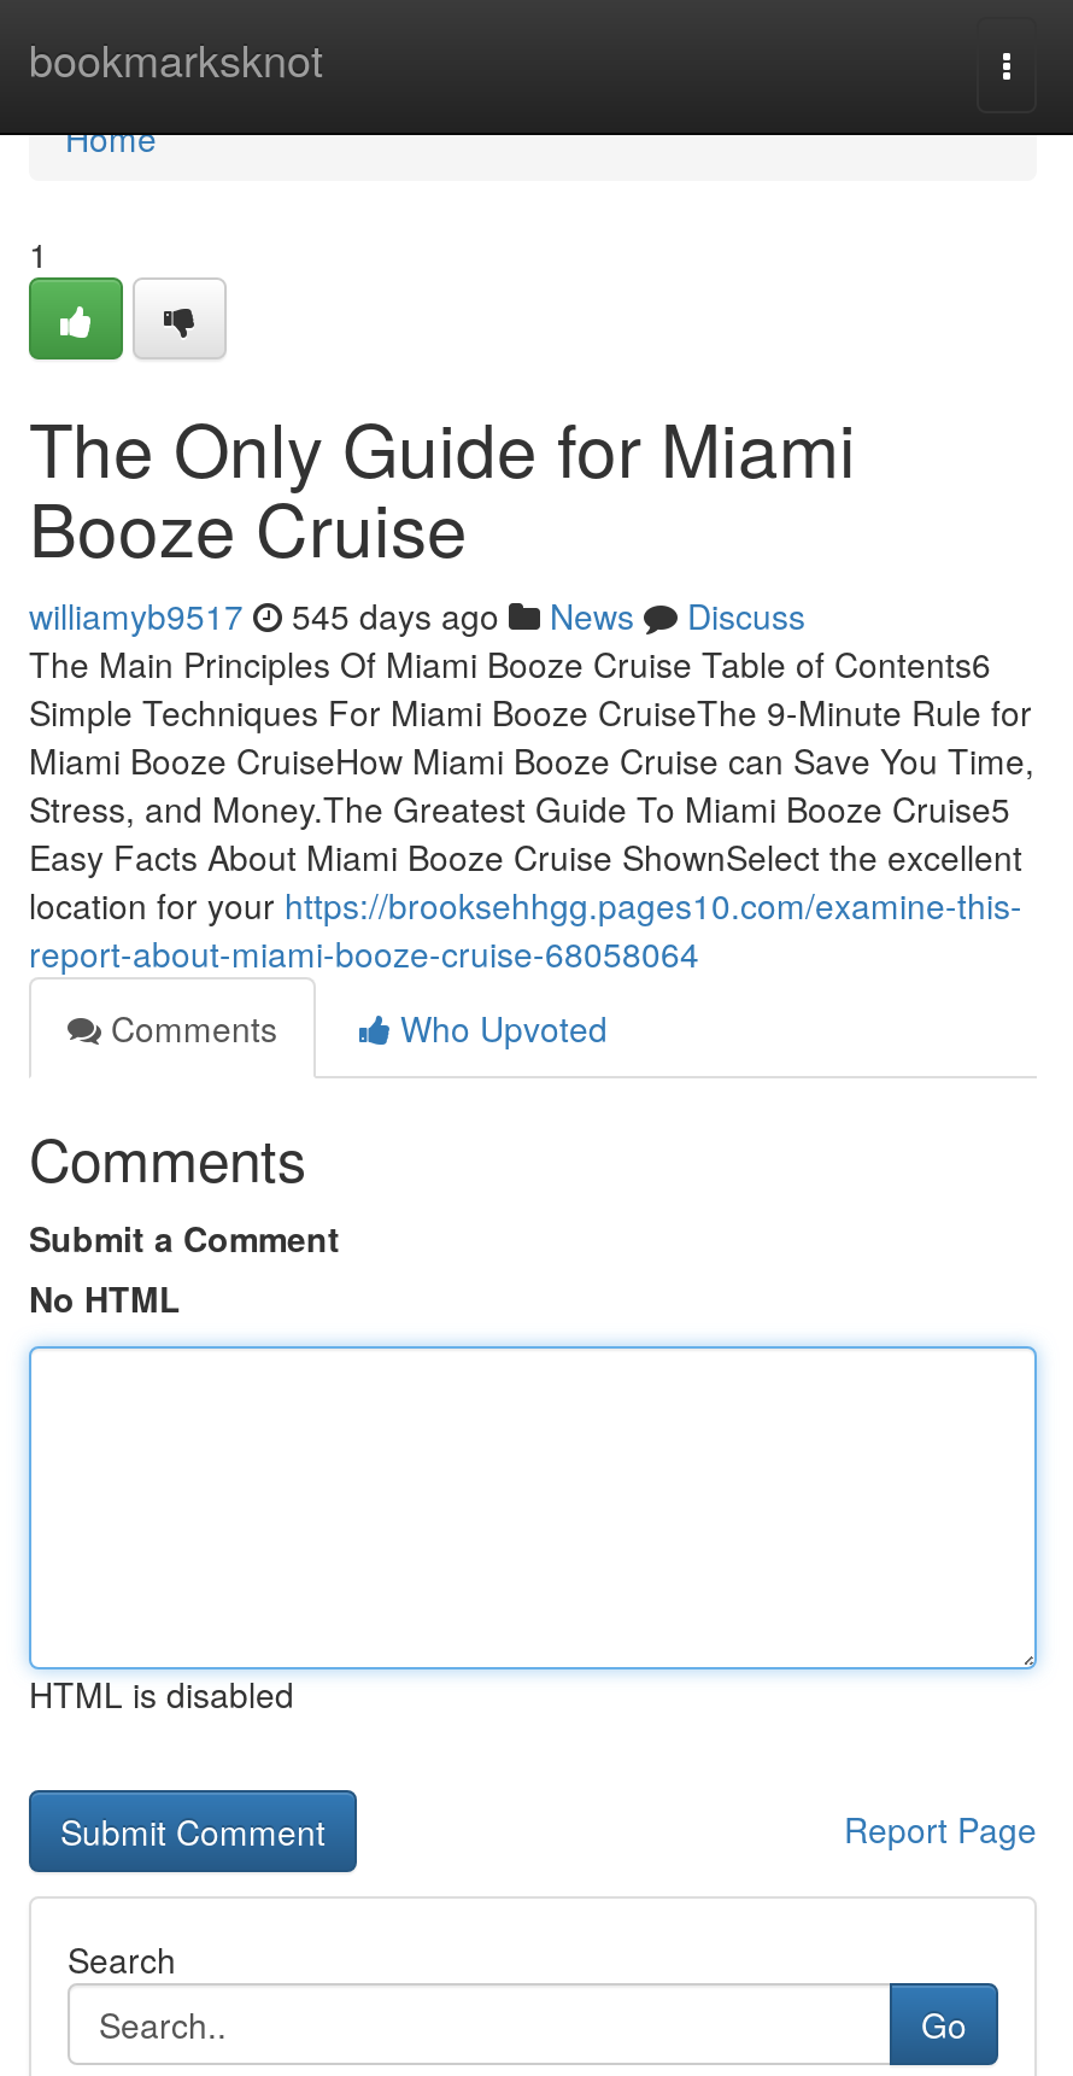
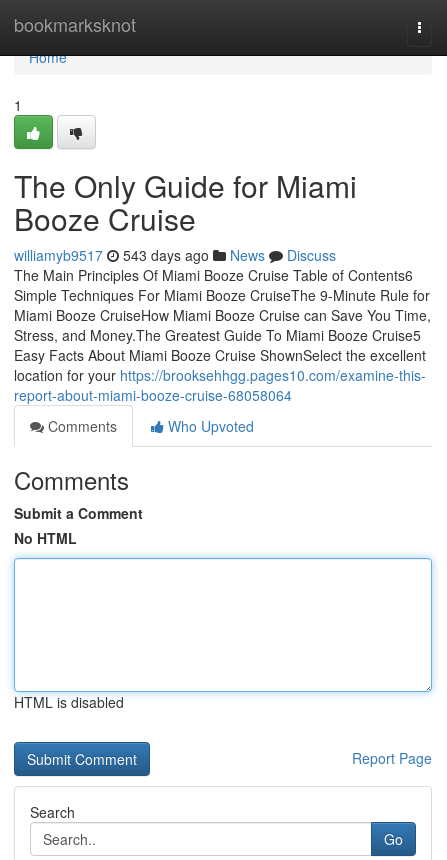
- williamyb9517 545 days ago News Discuss
+ williamyb9517 543 days ago News Discuss
